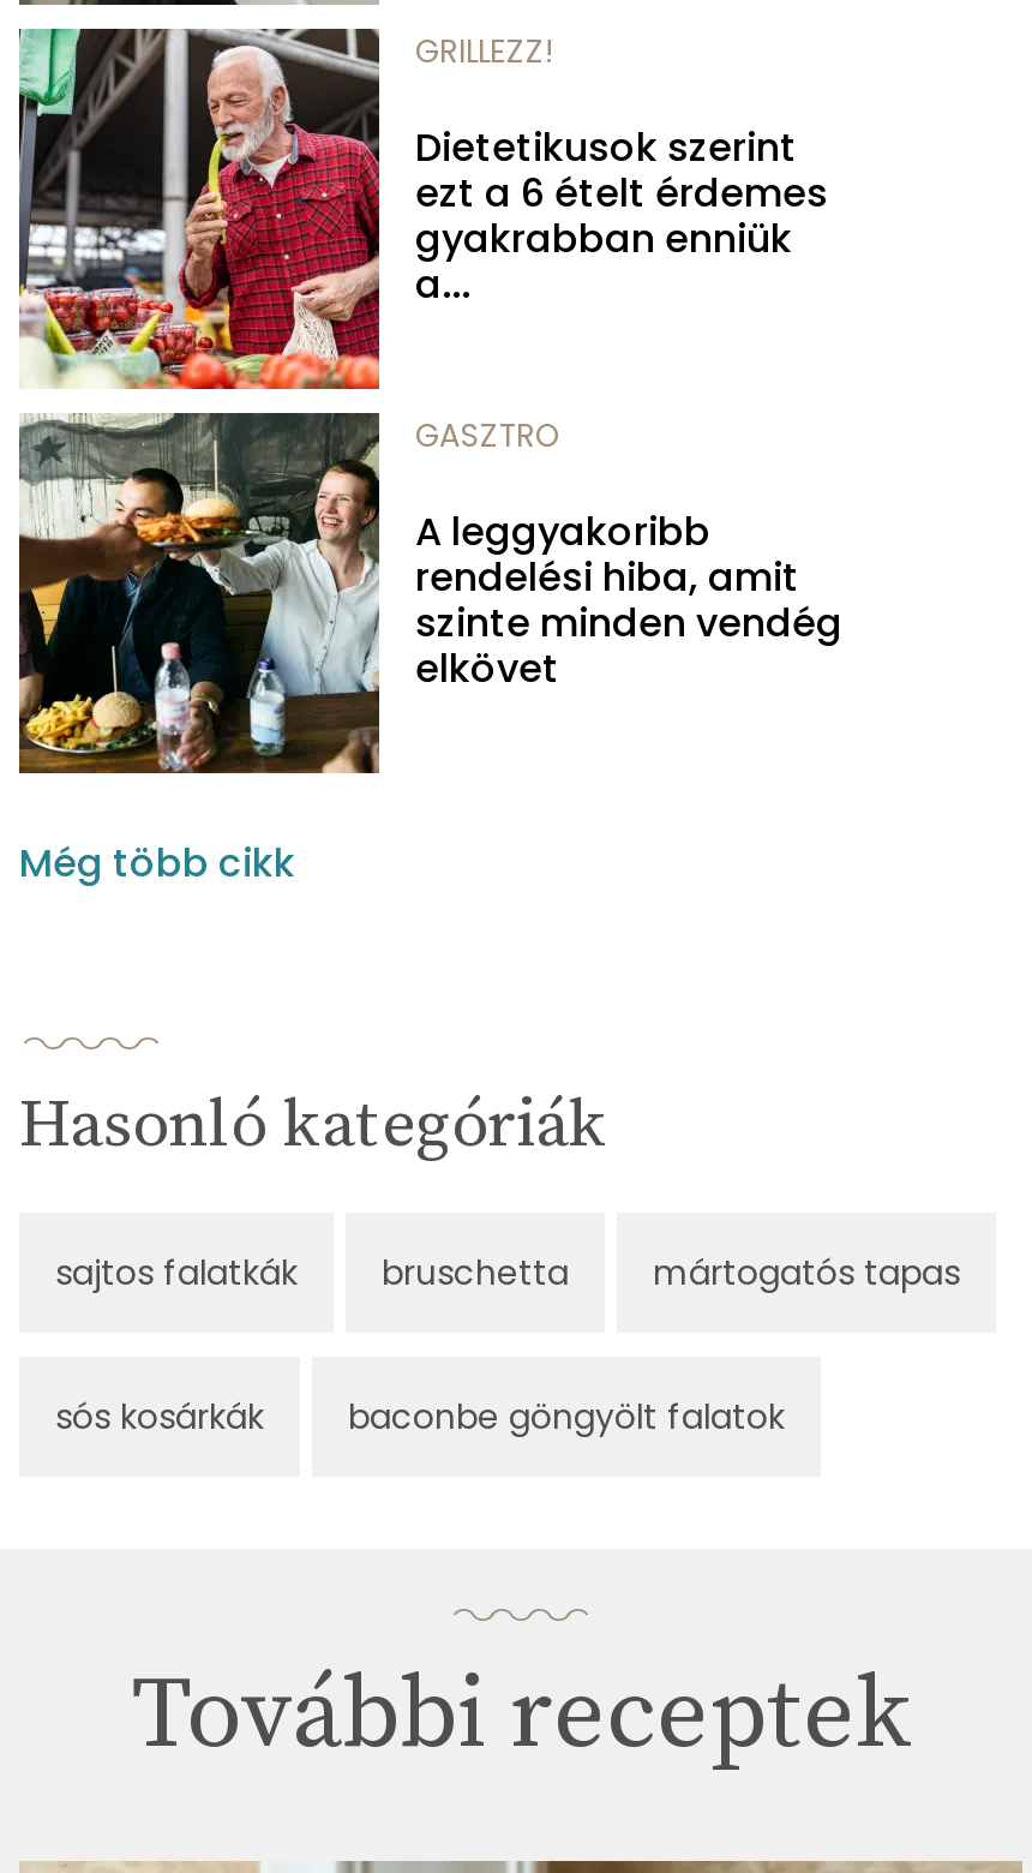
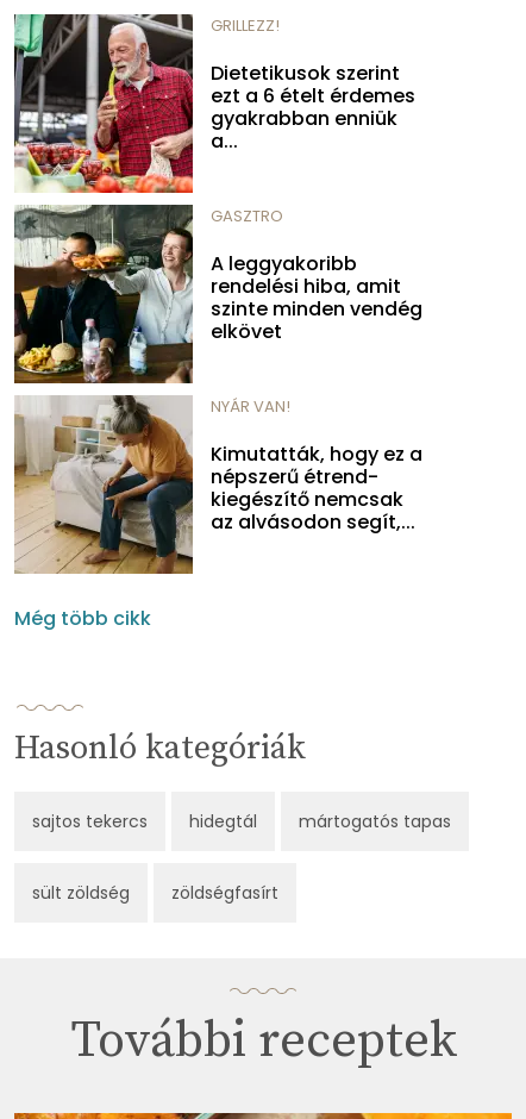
+ [image]
+ NYÁR VAN!
+ Kimutatták, hogy ez a
+ népszerű étrend-
+ kiegészítő nemcsak
+ az alvásodon segít,...

- sajtos falatkák
- bruschetta
+ sajtos tekercs
+ hidegtál

- sós kosárkák
- baconbe göngyölt falatok
+ sült zöldség
+ zöldségfasírt
